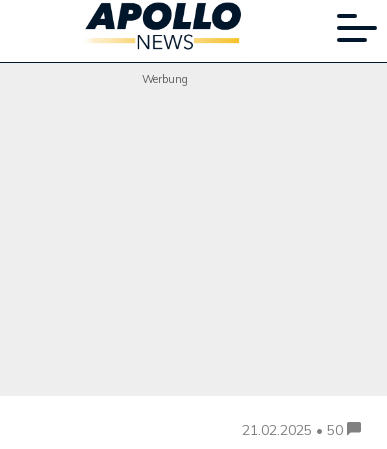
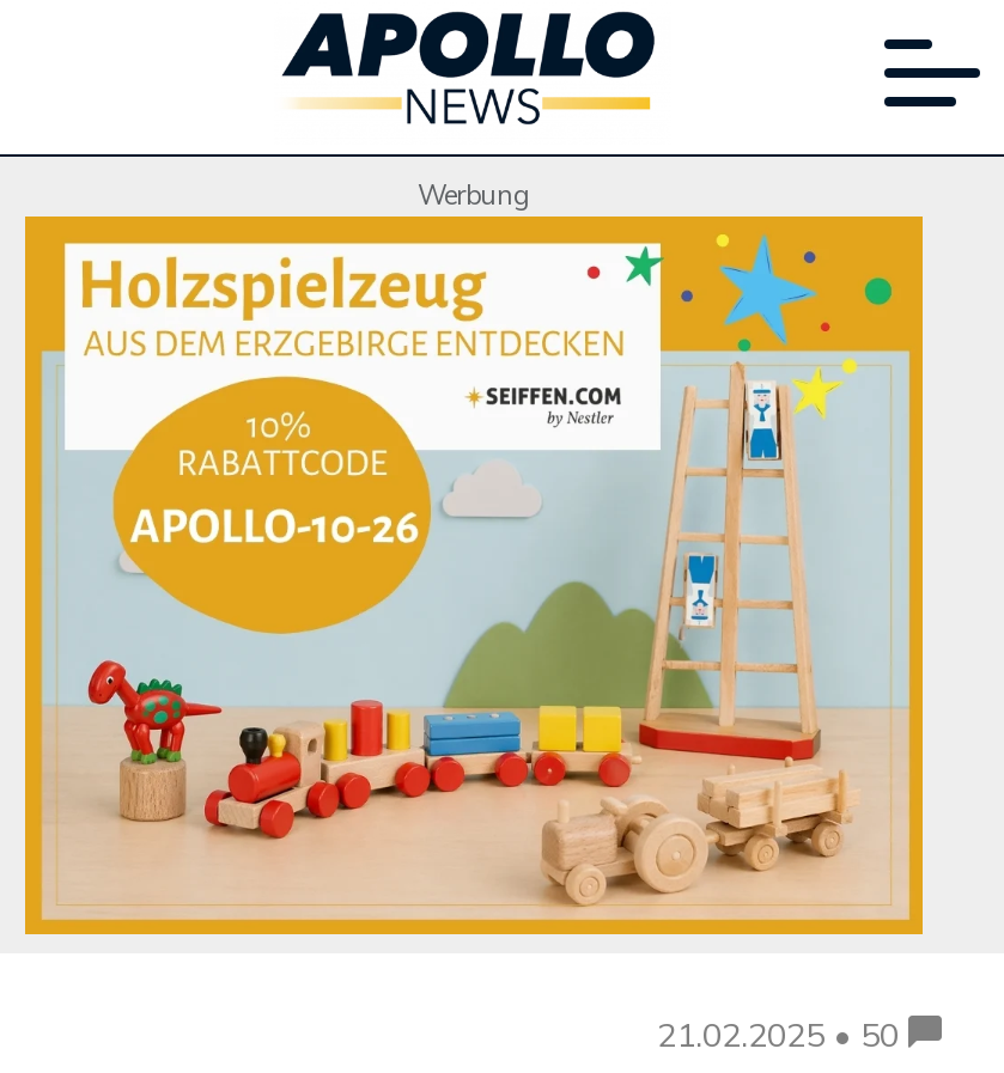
+ [image]
